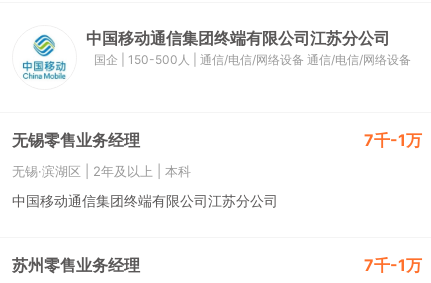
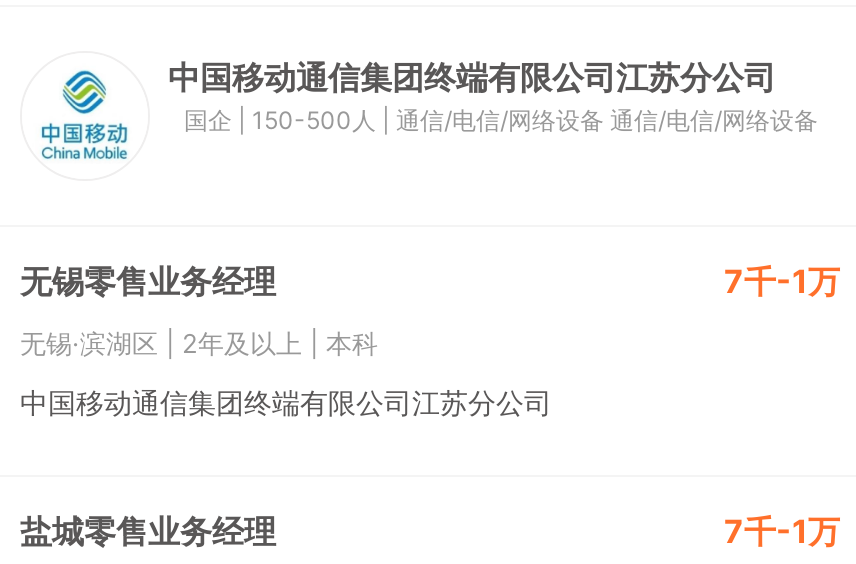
- 苏州零售业务经理
+ 盐城零售业务经理
